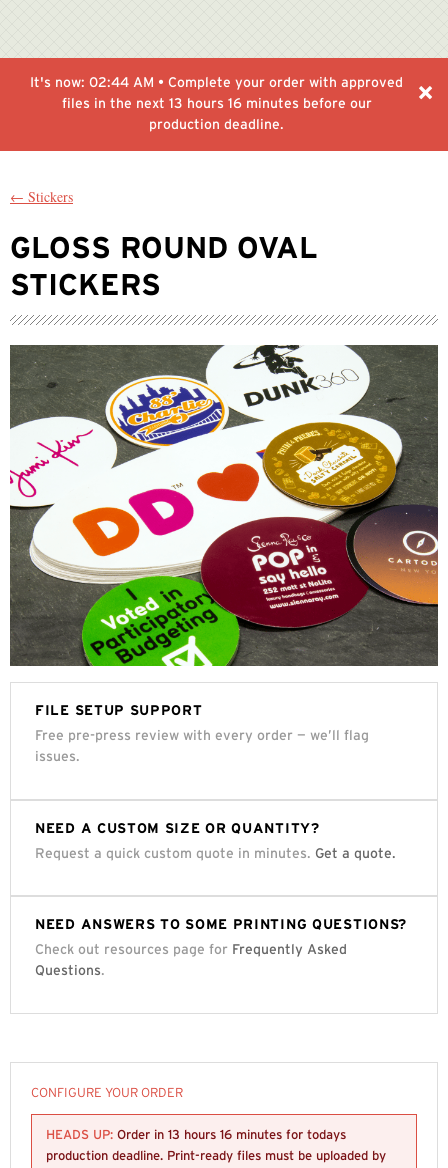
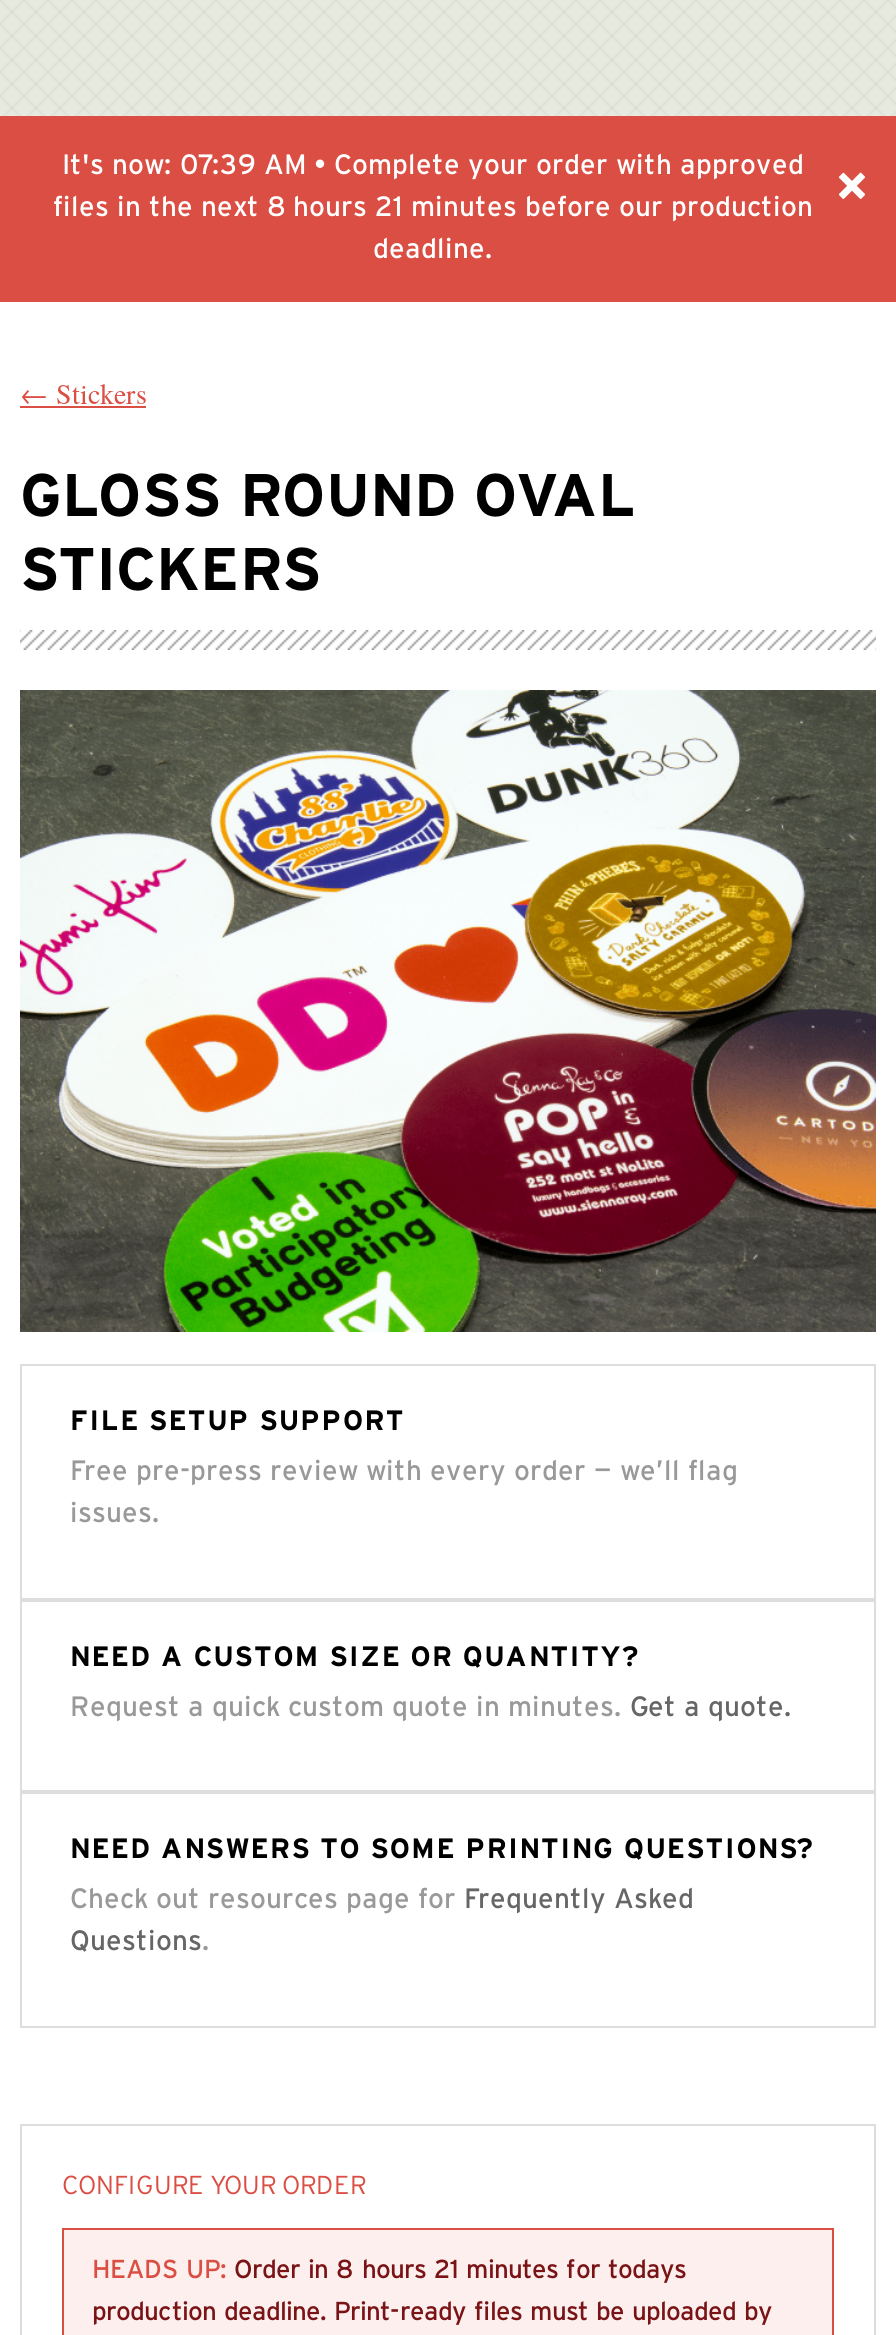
- It's now: 02:44 AM • Complete your order with approved
+ It's now: 07:39 AM • Complete your order with approved

- files in the next 13 hours 16 minutes before our
+ files in the next 8 hours 21 minutes before our production

- production deadline.
+ deadline.

- HEADS UP: Order in 13 hours 16 minutes for todays
+ HEADS UP: Order in 8 hours 21 minutes for todays
